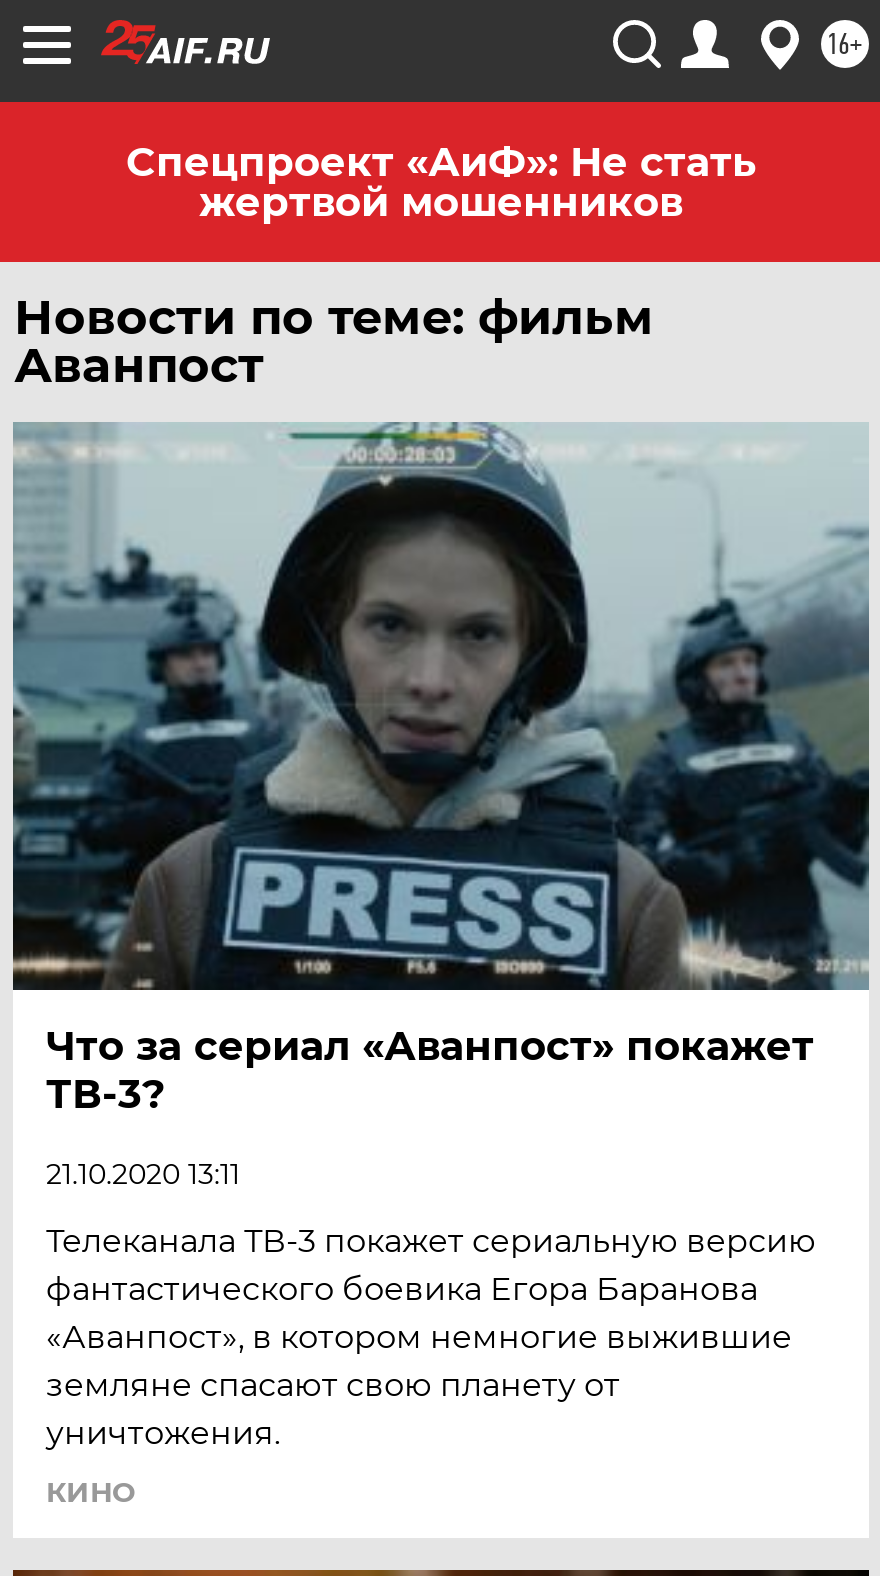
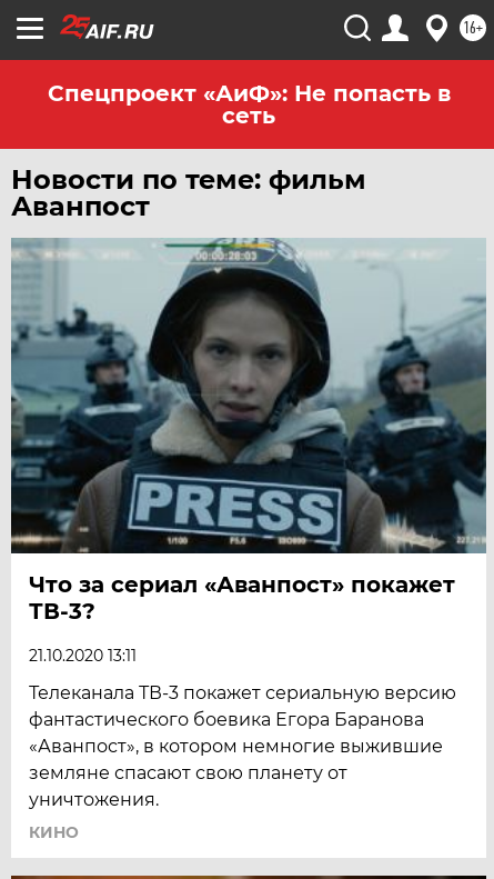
- Спецпроект «АиФ»: Не стать
- жертвой мошенников
+ Спецпроект «АиФ»: Не попасть в
+ сеть
